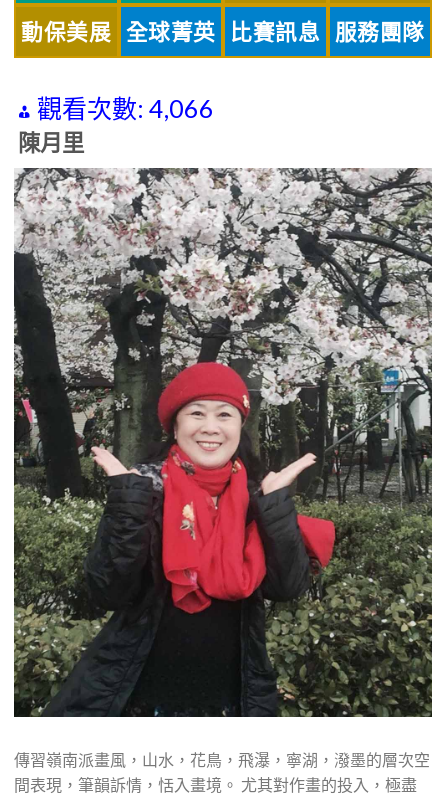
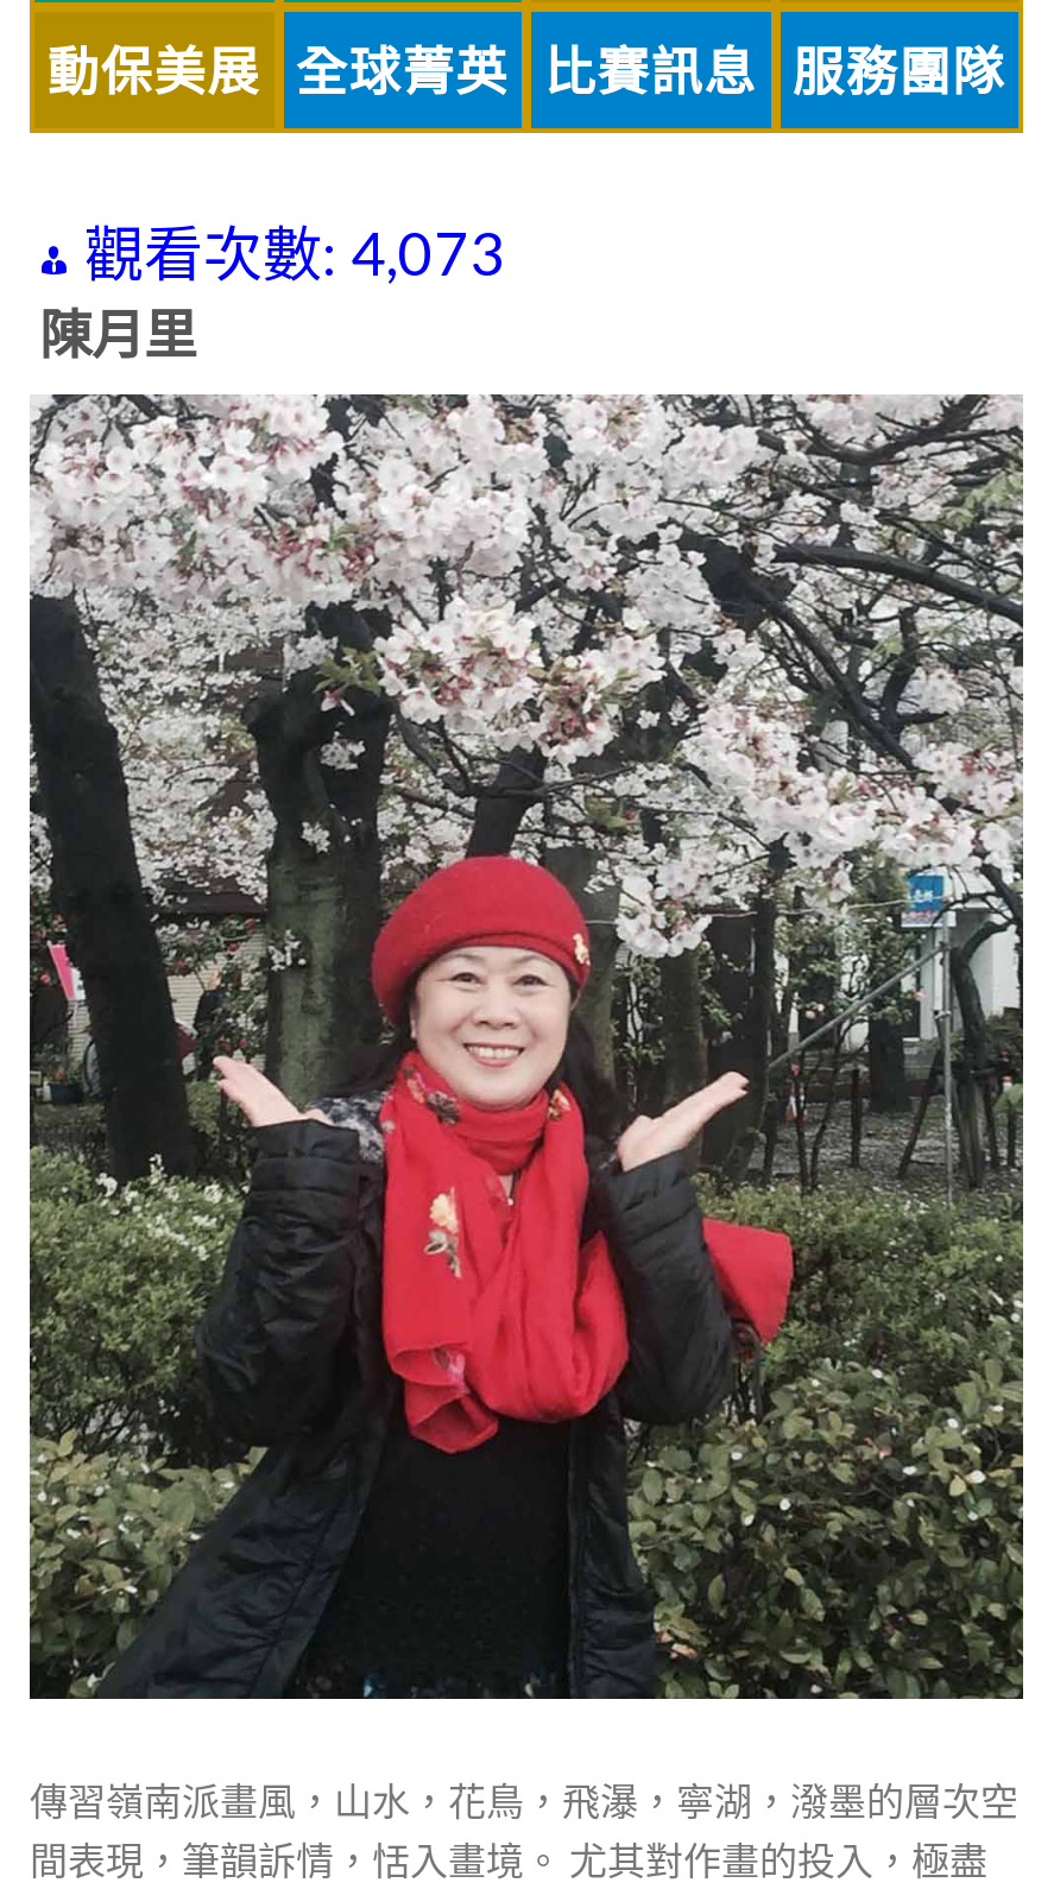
- 觀看次數: 4,066
+ 觀看次數: 4,073
